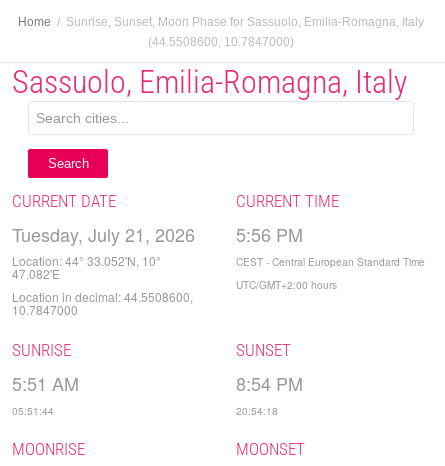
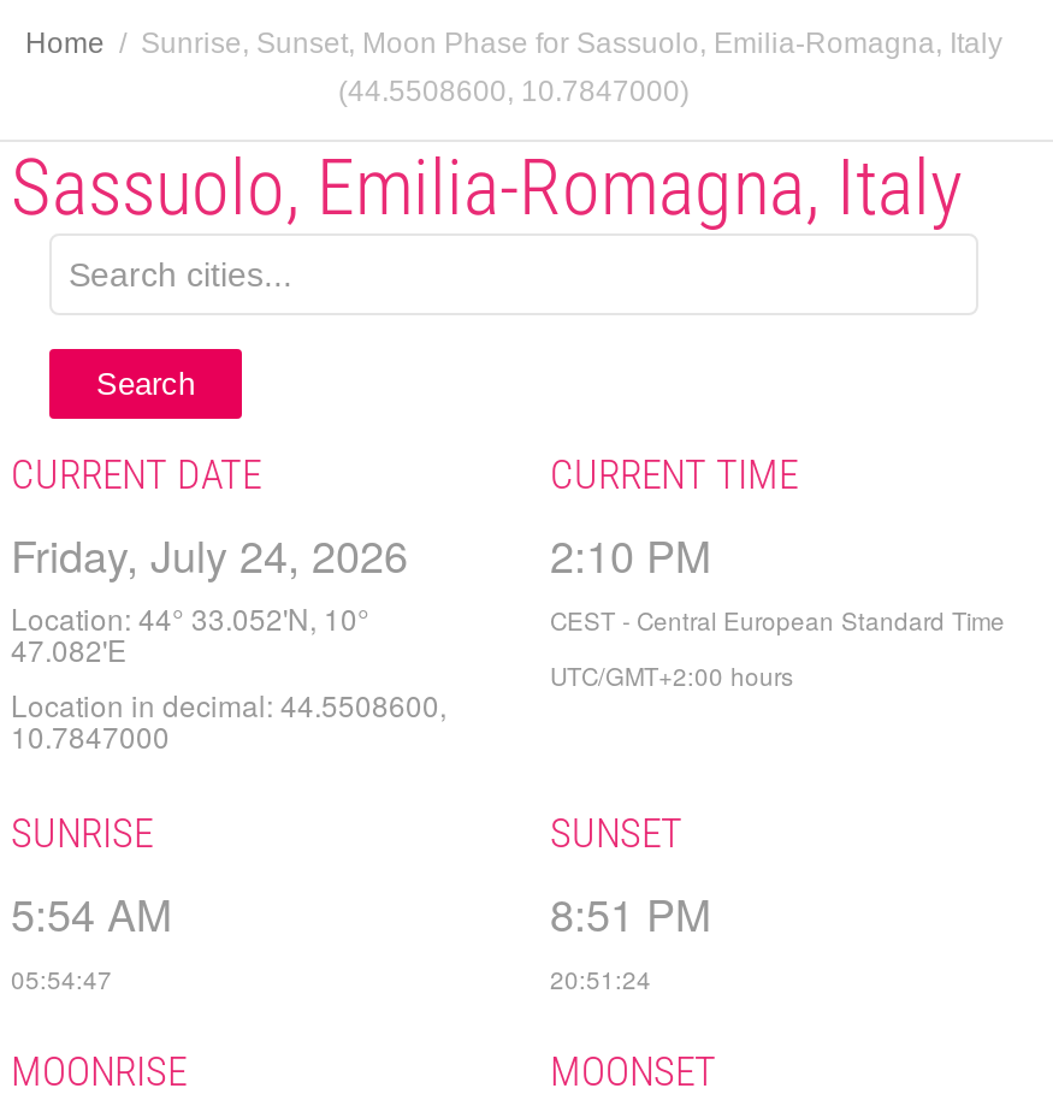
- Tuesday, July 21, 2026
+ Friday, July 24, 2026

- 5:56 PM
+ 2:10 PM

- 5:51 AM
+ 5:54 AM

- 8:54 PM
+ 8:51 PM

- 05:51:44
+ 05:54:47

- 20:54:18
+ 20:51:24
